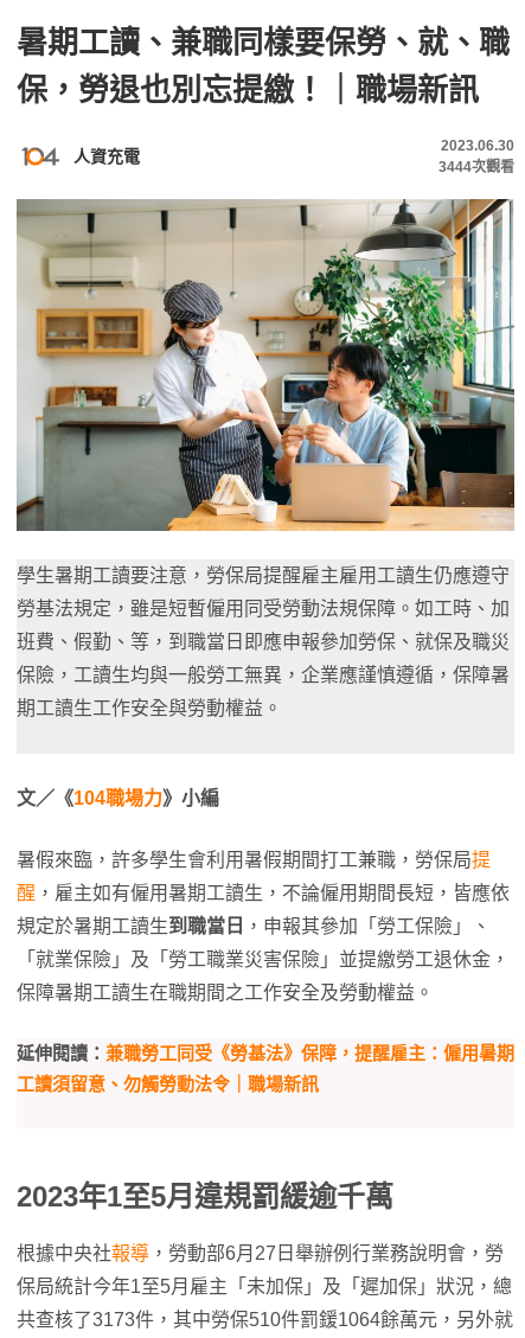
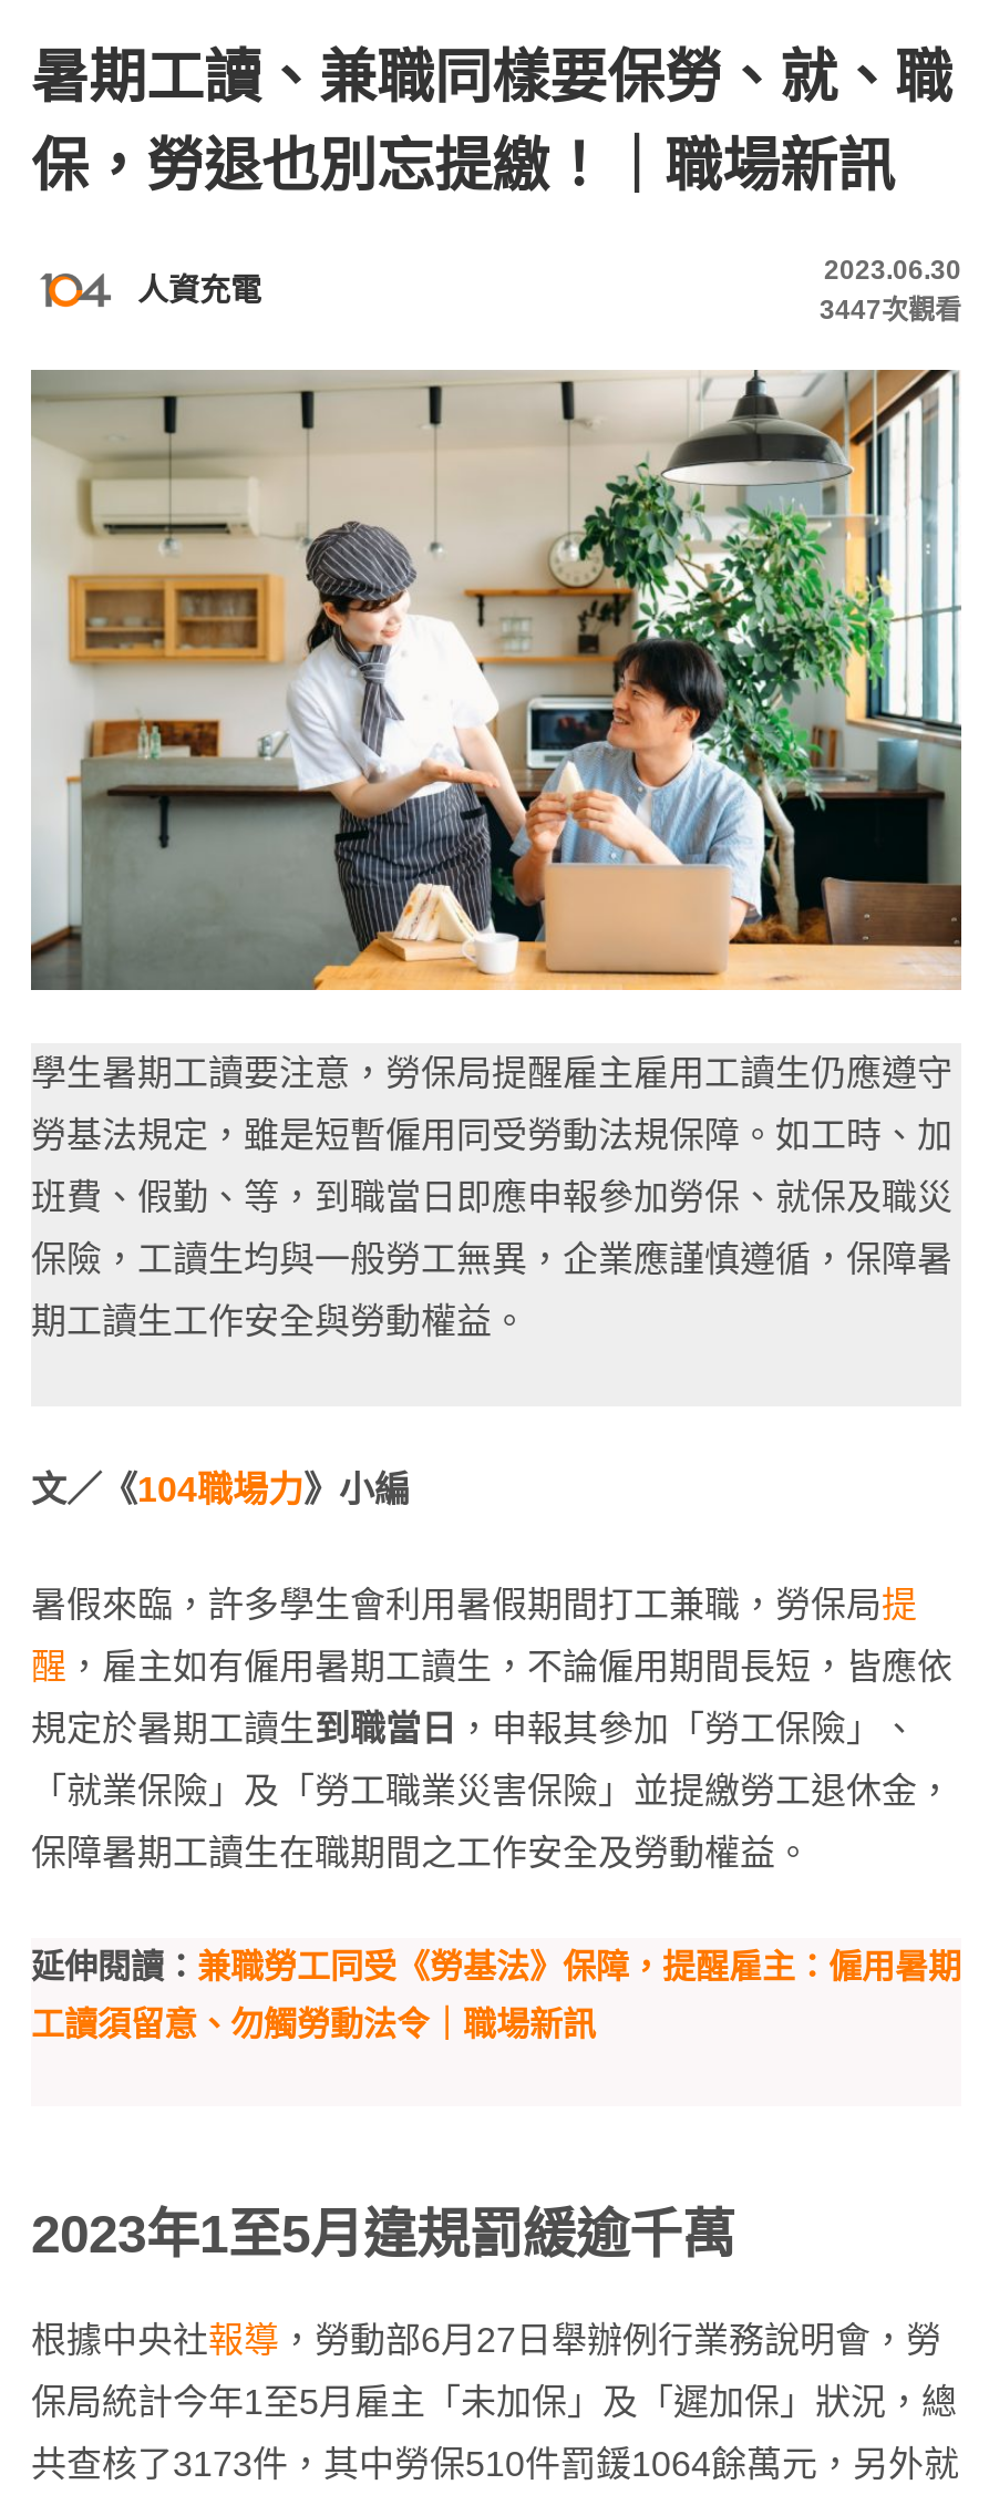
- 3444次觀看
+ 3447次觀看
